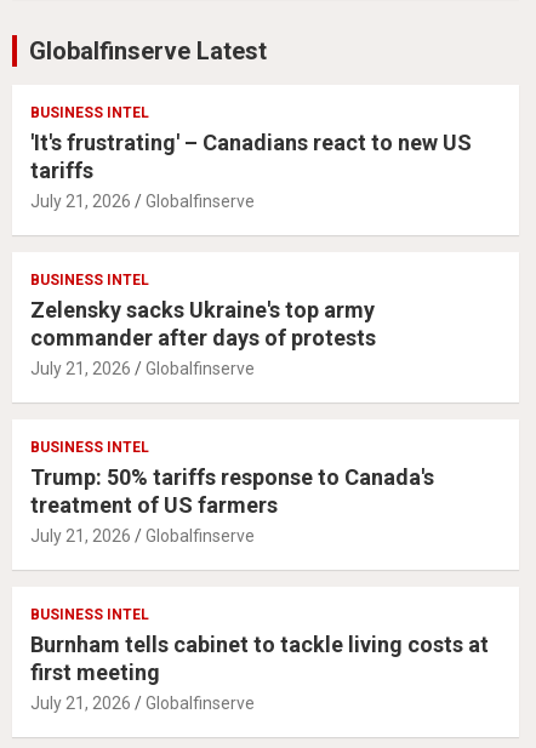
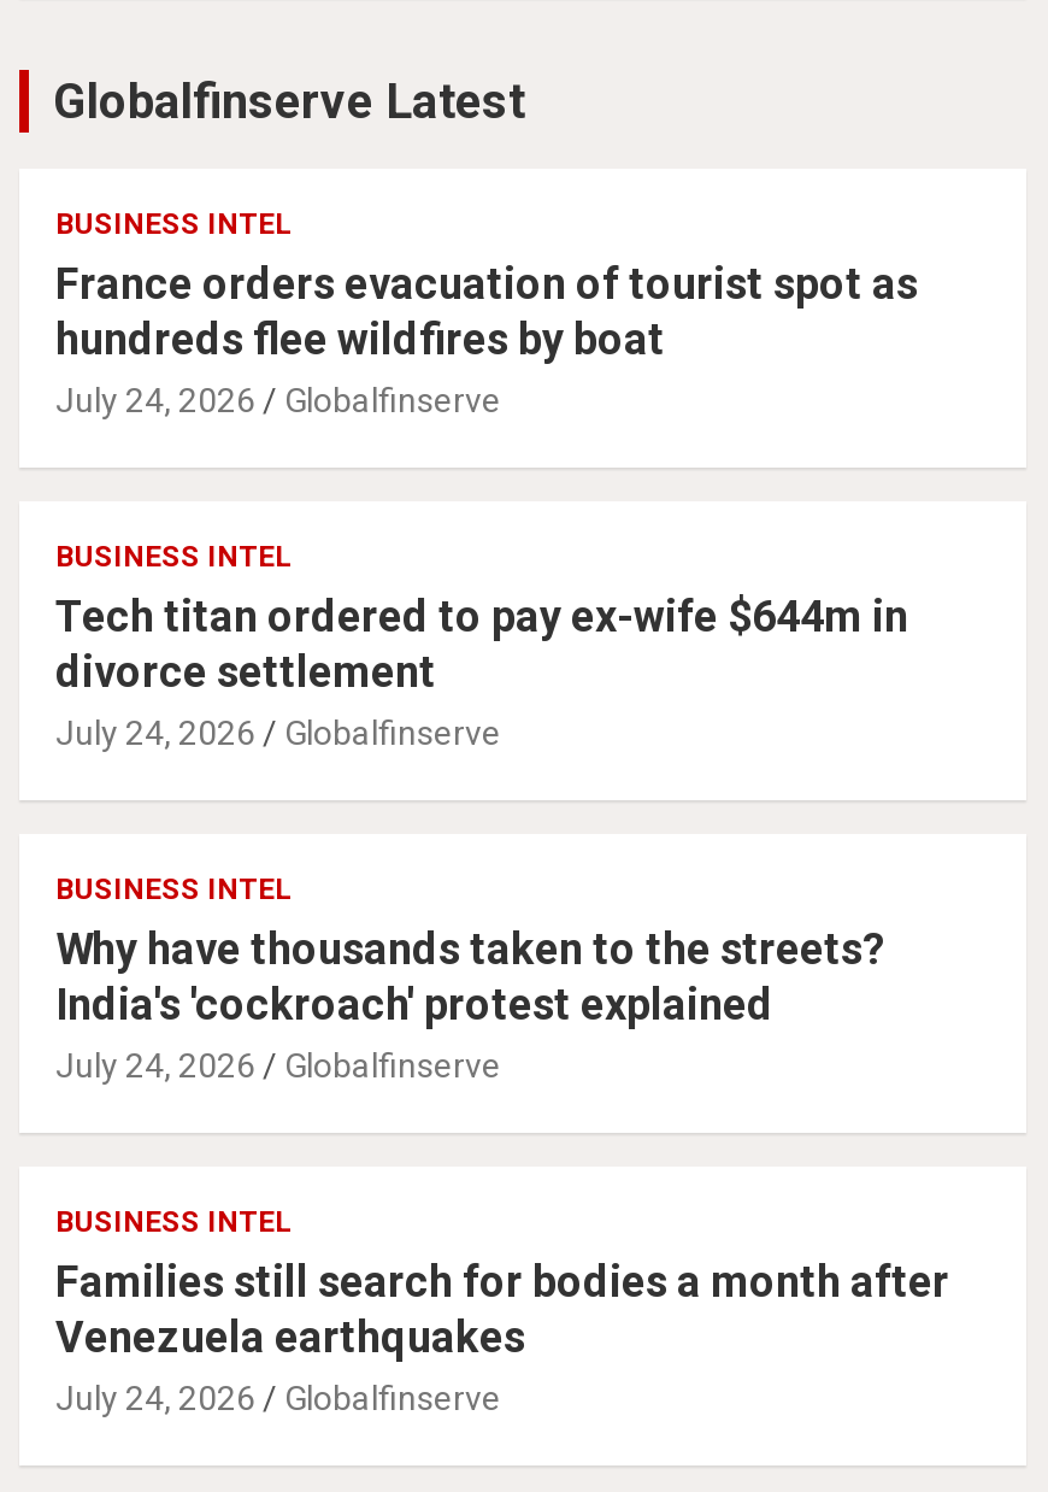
- 'It's frustrating' – Canadians react to new US
- tariffs
- July 21, 2026
+ France orders evacuation of tourist spot as
+ hundreds flee wildfires by boat
+ July 24, 2026

- Zelensky sacks Ukraine's top army
- commander after days of protests
- July 21, 2026
+ Tech titan ordered to pay ex-wife $644m in
+ divorce settlement
+ July 24, 2026

- Trump: 50% tariffs response to Canada's
- treatment of US farmers
- July 21, 2026
+ Why have thousands taken to the streets?
+ India's 'cockroach' protest explained
+ July 24, 2026

- Burnham tells cabinet to tackle living costs at
- first meeting
- July 21, 2026
+ Families still search for bodies a month after
+ Venezuela earthquakes
+ July 24, 2026
